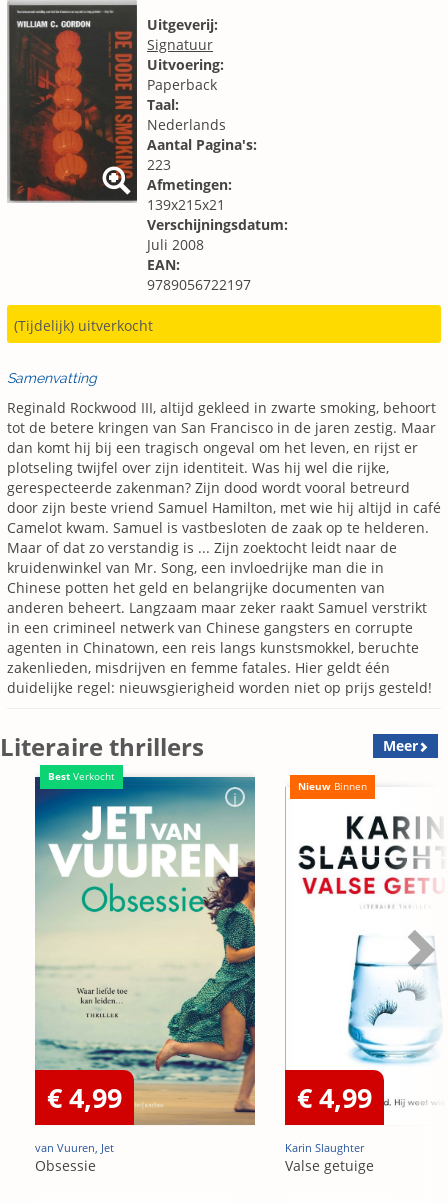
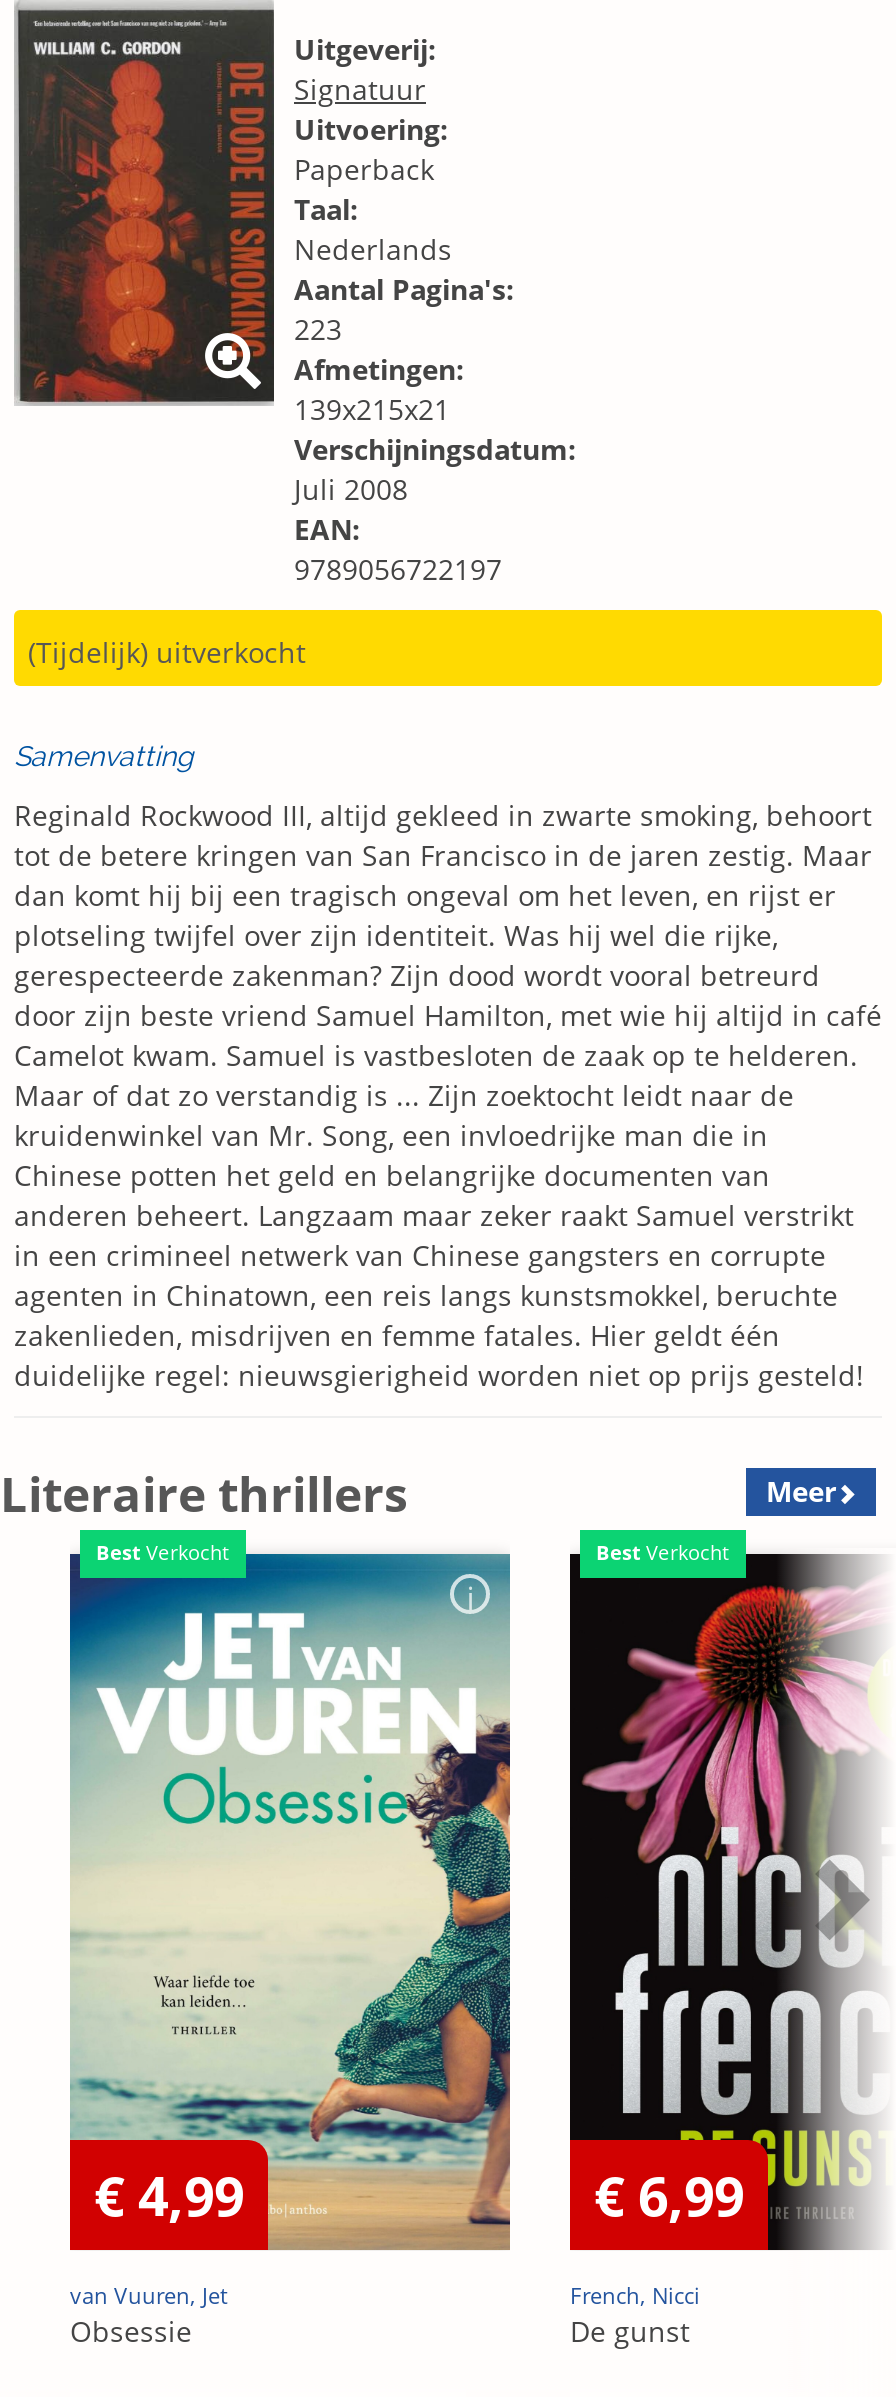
- [image]
- Nieuw Binnen
+ [image]
+ Best Verkocht

- € 4,99
+ € 6,99

- Karin Slaughter
- Valse getuige
+ French, Nicci
+ De gunst
